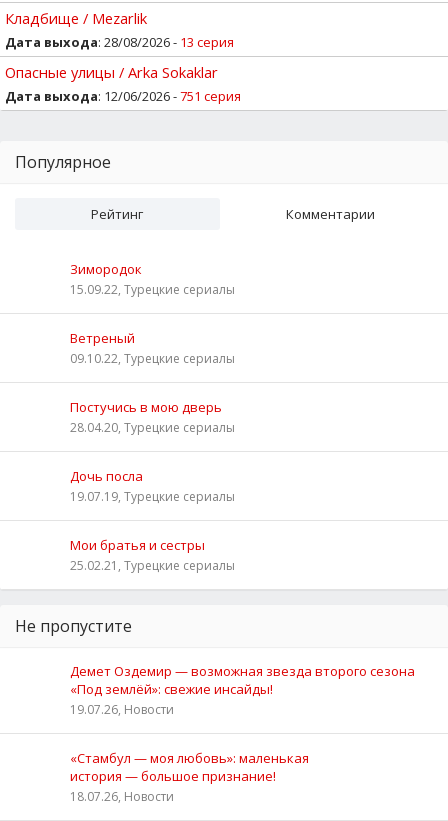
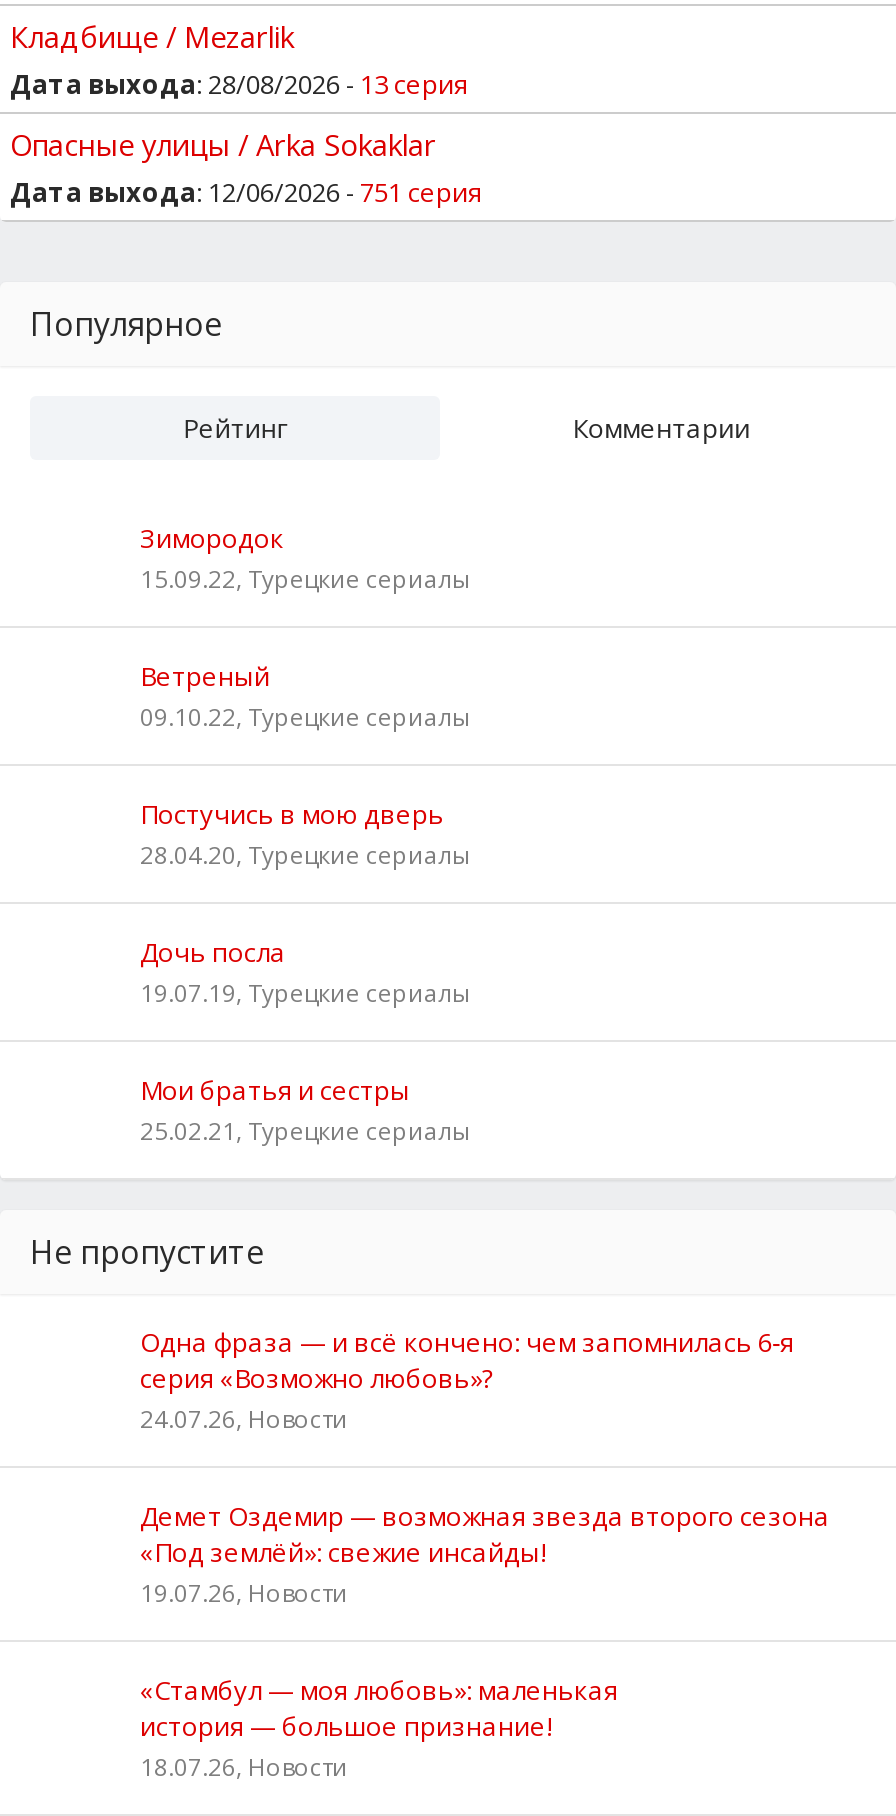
+ Одна фраза — и всё кончено: чем запомнилась 6‑я
+ серия «Возможно любовь»?
+ 24.07.26, Новости
